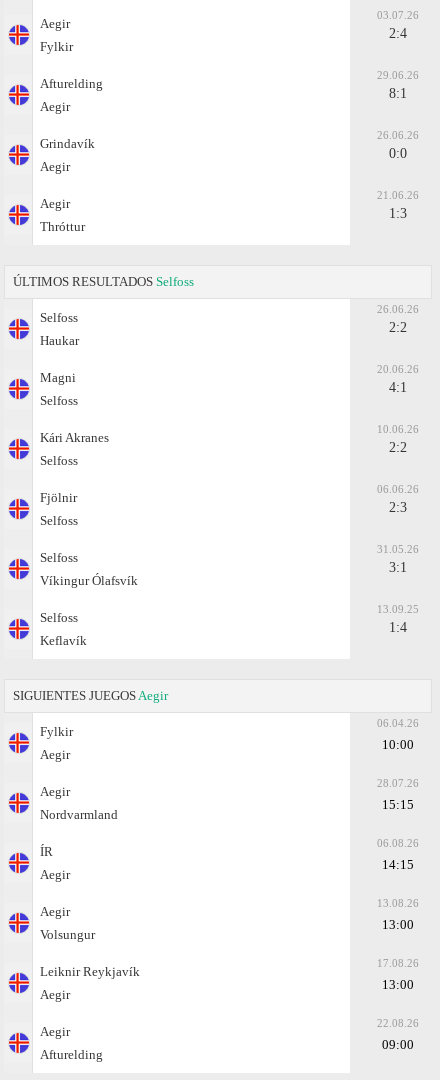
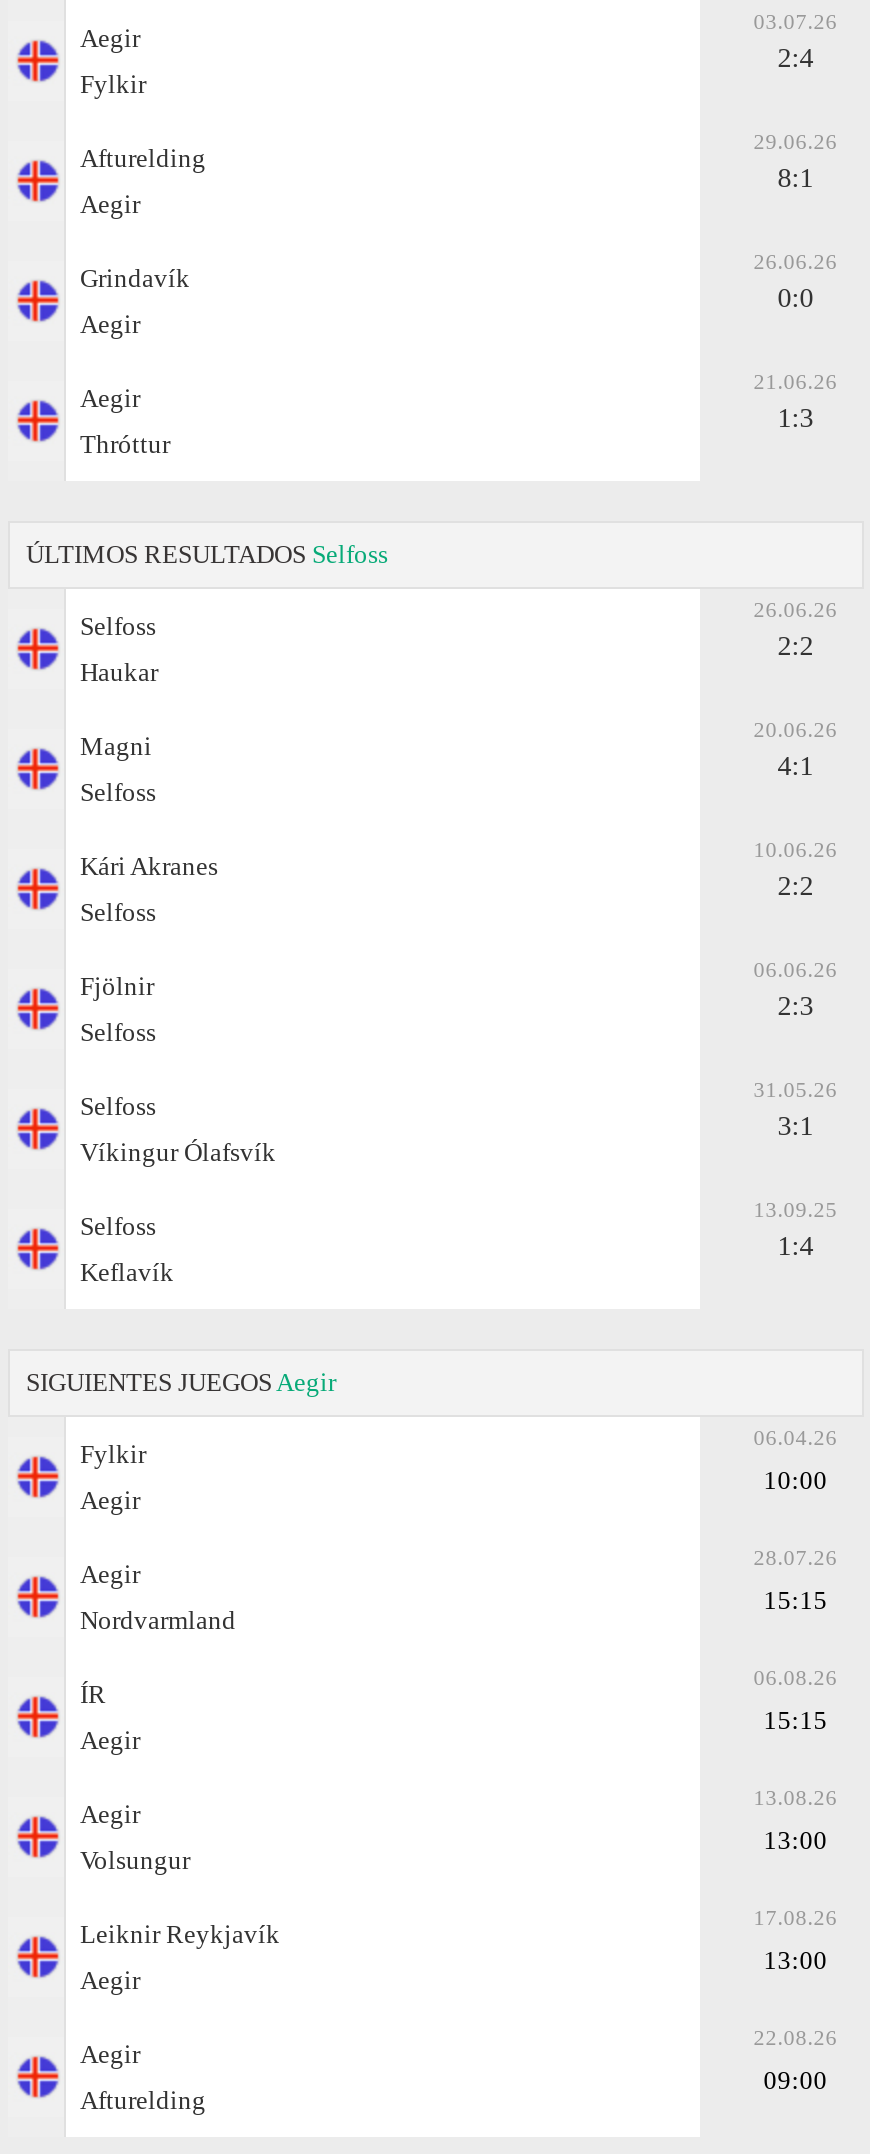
- 14:15
+ 15:15
